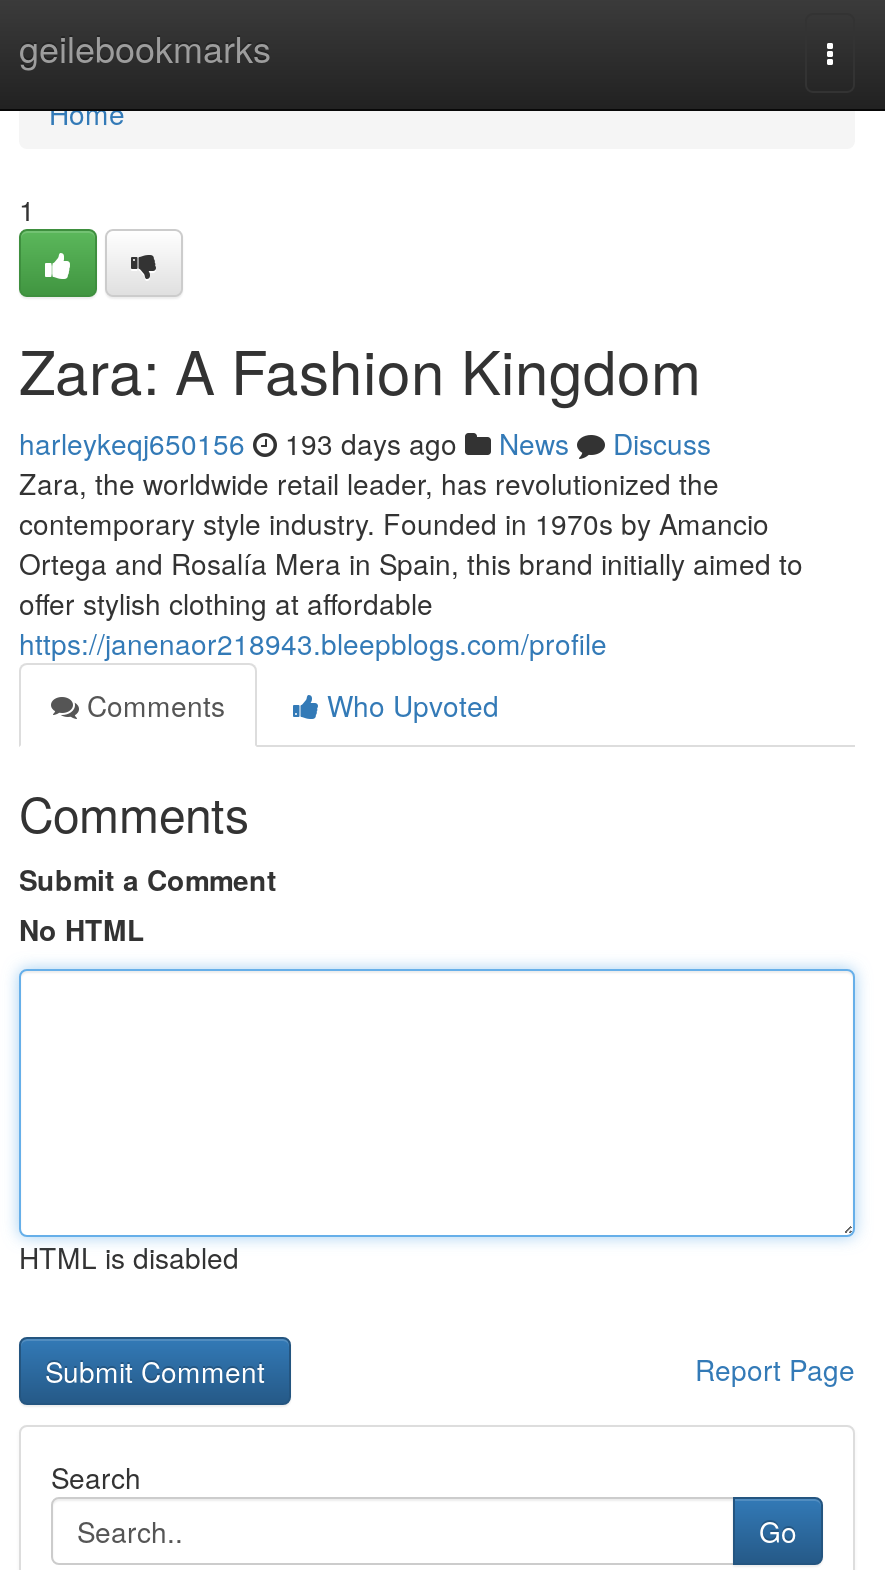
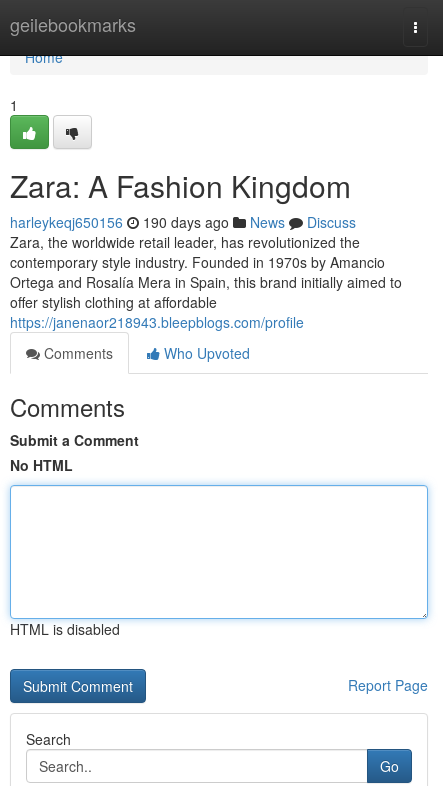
- harleykeqj650156 193 days ago News Discuss
+ harleykeqj650156 190 days ago News Discuss
